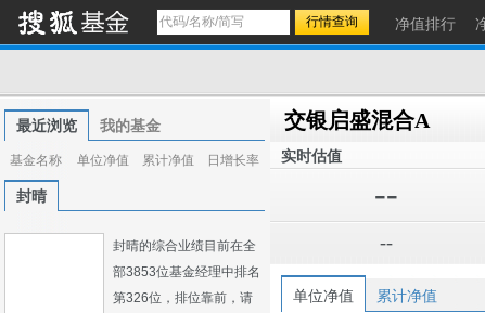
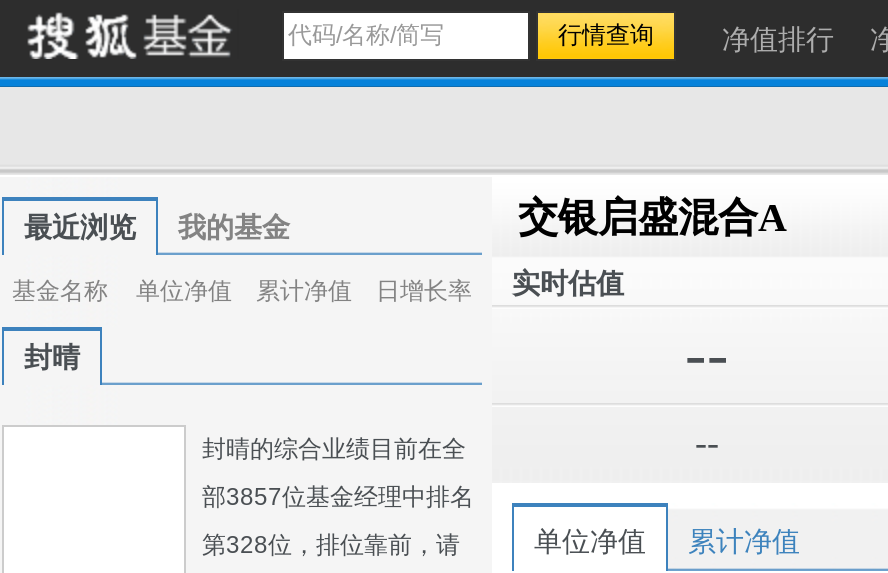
- 部3853位基金经理中排名
+ 部3857位基金经理中排名

- 第326位，排位靠前，请
+ 第328位，排位靠前，请
